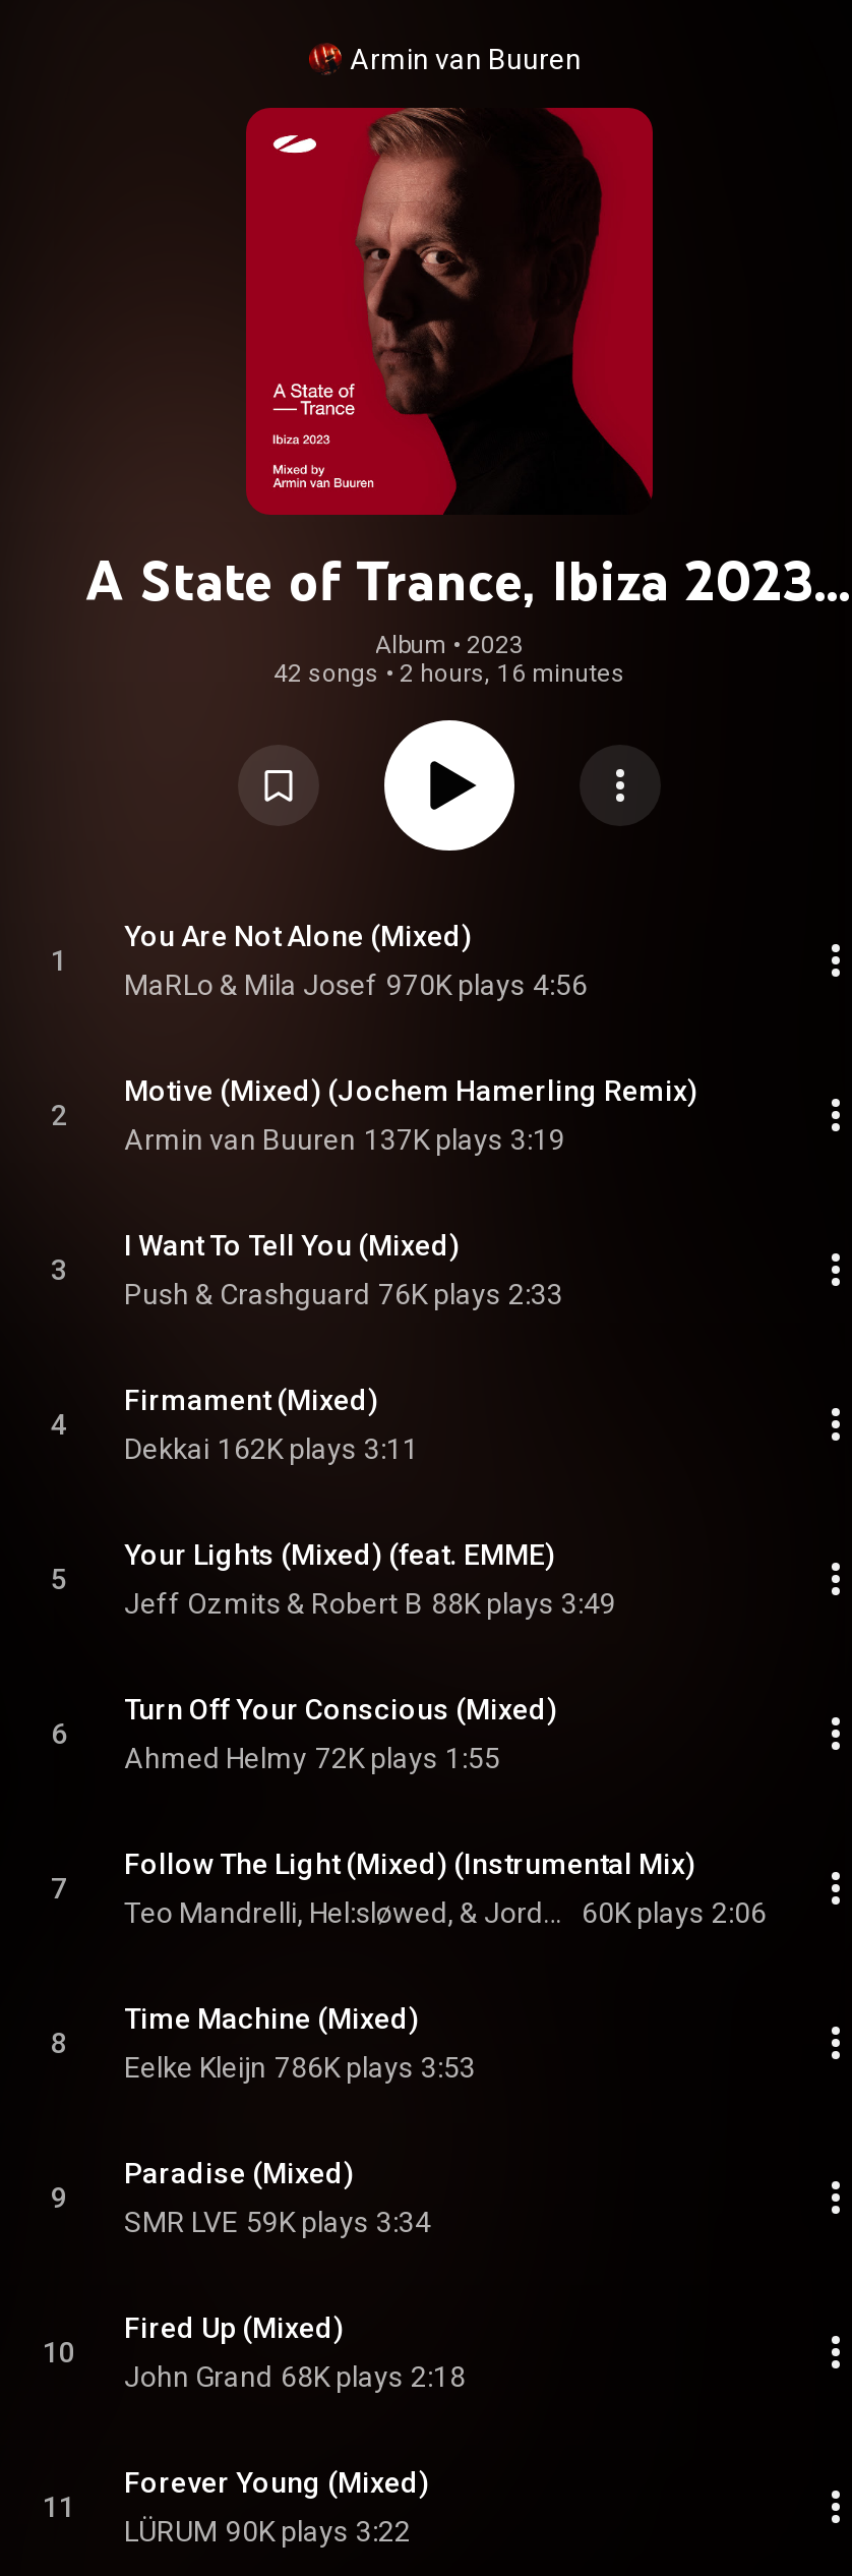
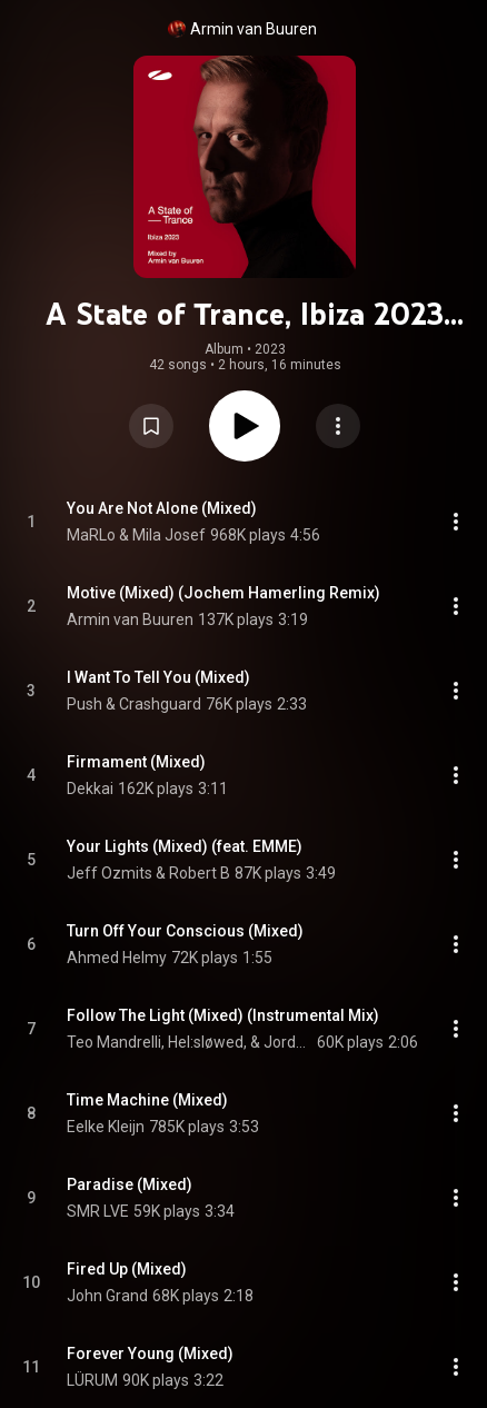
- MaRLo & Mila Josef 970K plays 4:56
+ MaRLo & Mila Josef 968K plays 4:56

- Jeff Ozmits & Robert B 88K plays 3:49
+ Jeff Ozmits & Robert B 87K plays 3:49

- Eelke Kleijn 786K plays 3:53
+ Eelke Kleijn 785K plays 3:53
